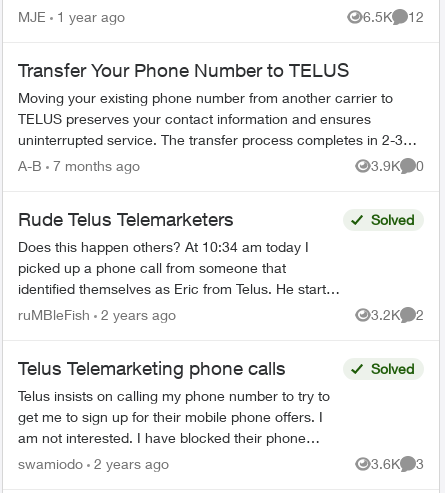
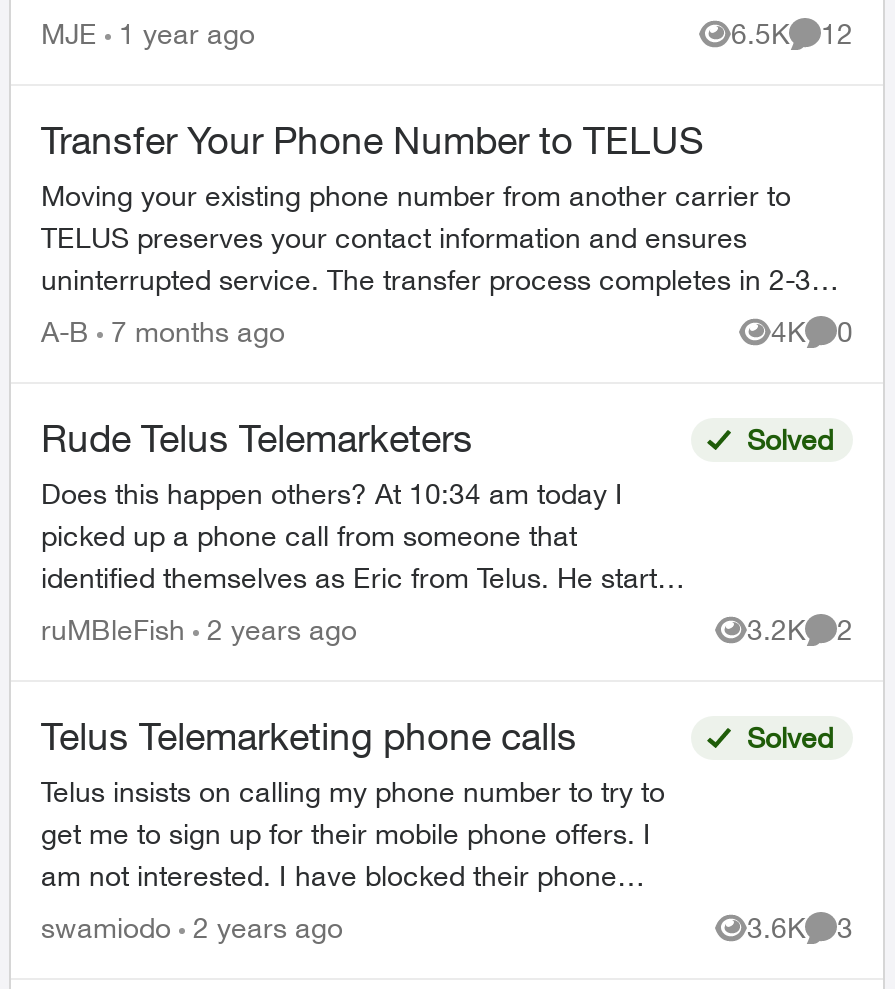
- 3.9K 0
+ 4K 0
